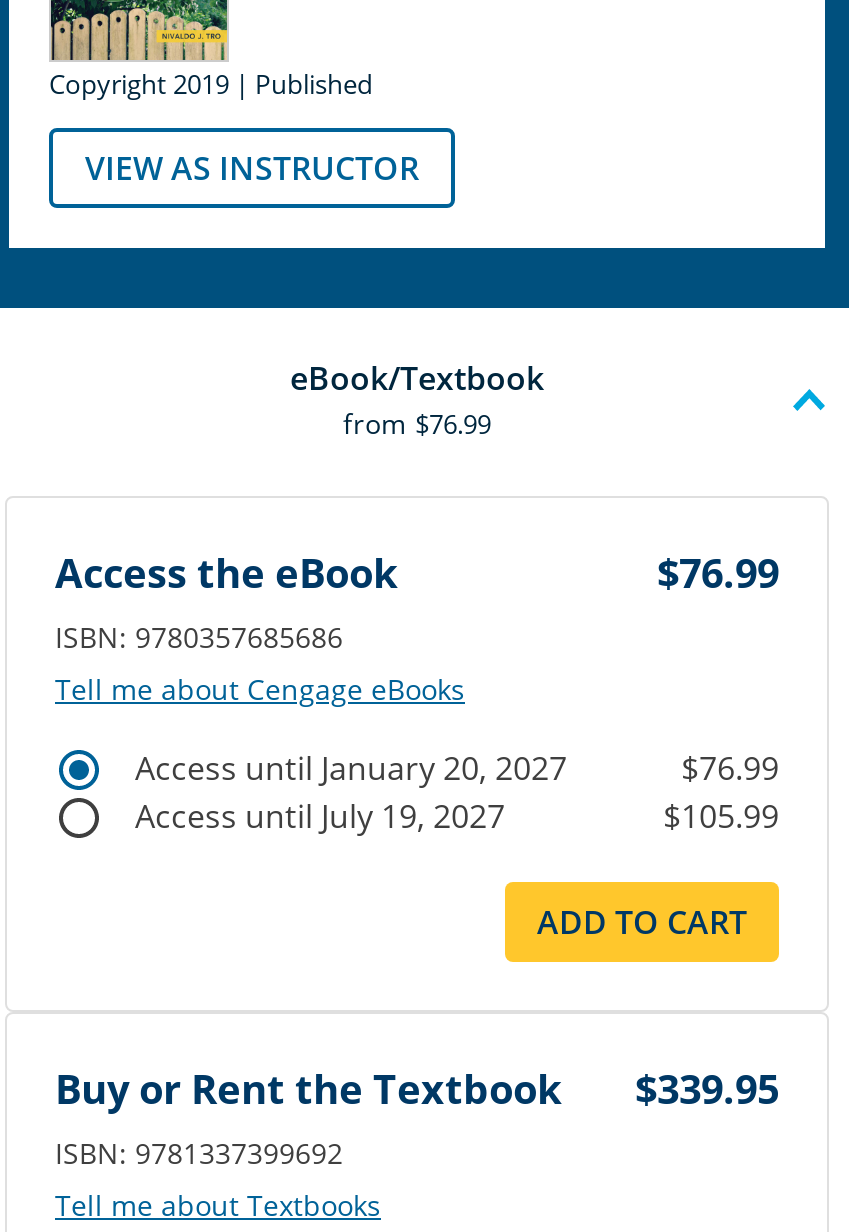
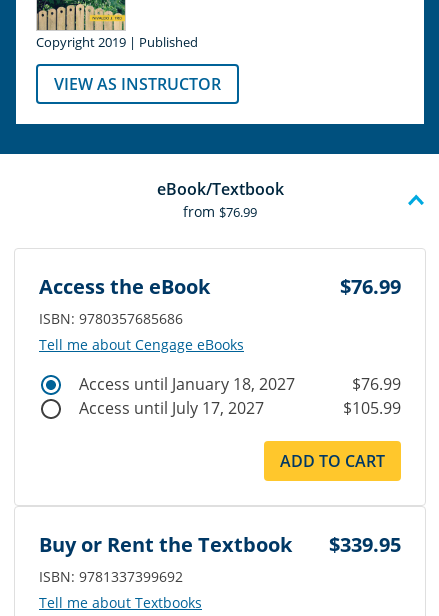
- Access until January 20, 2027
+ Access until January 18, 2027

- Access until July 19, 2027
+ Access until July 17, 2027
